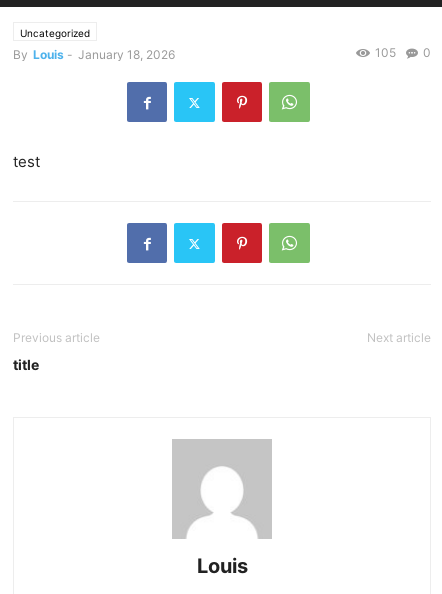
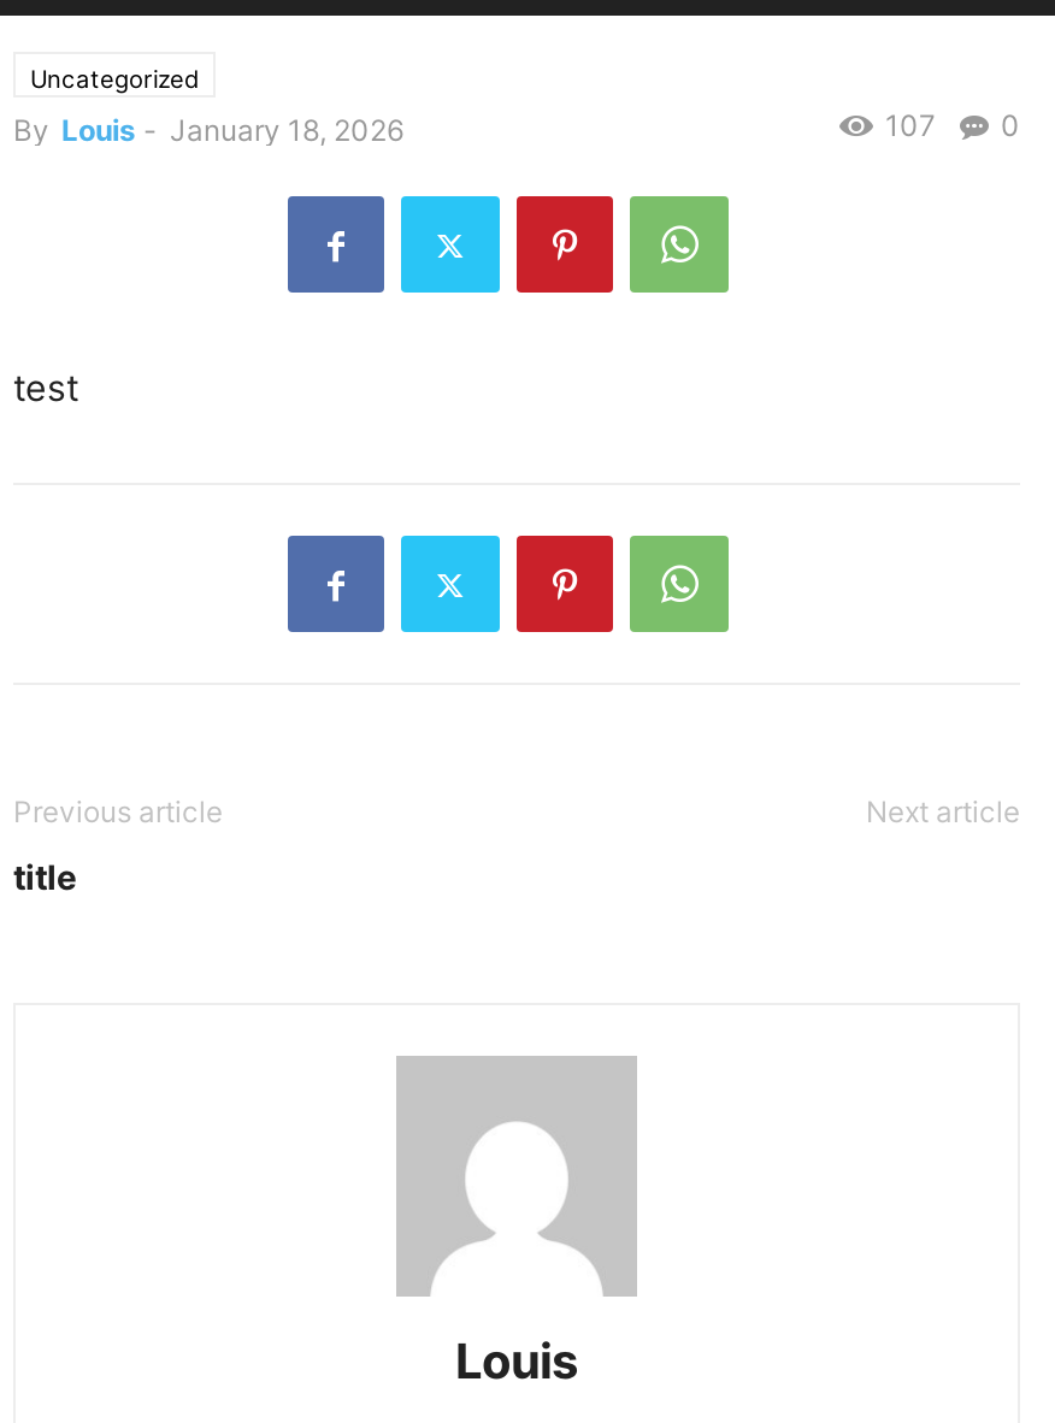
- 105 0
+ 107 0
